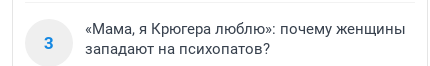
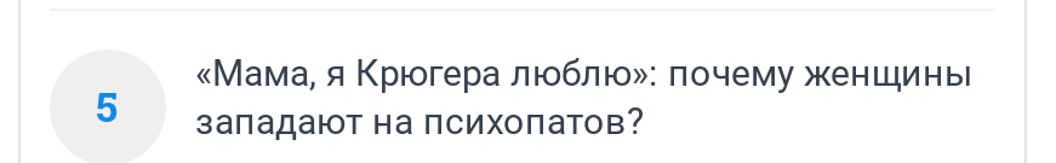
- 3 западают на психопатов?
+ 5 западают на психопатов?
